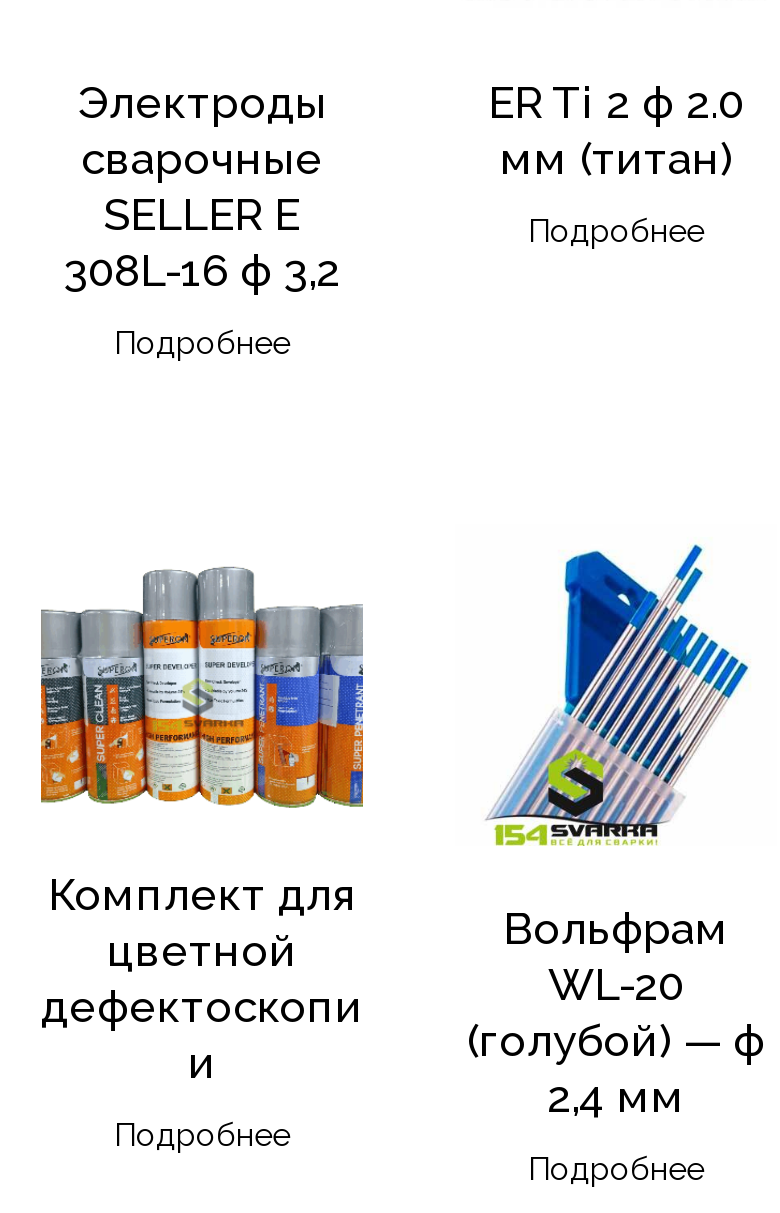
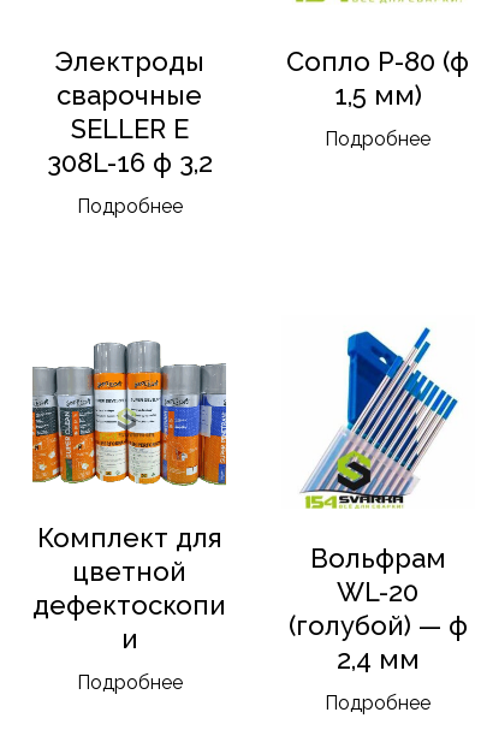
- ER Ti 2 ф 2.0
- мм (титан)
+ Cопло P-80 (ф
+ 1,5 мм)
